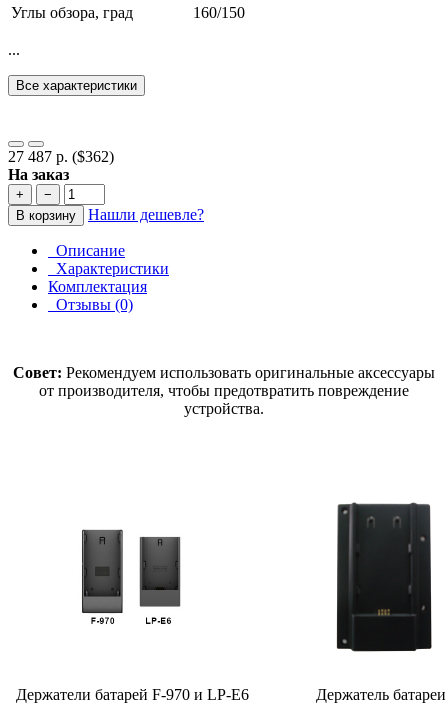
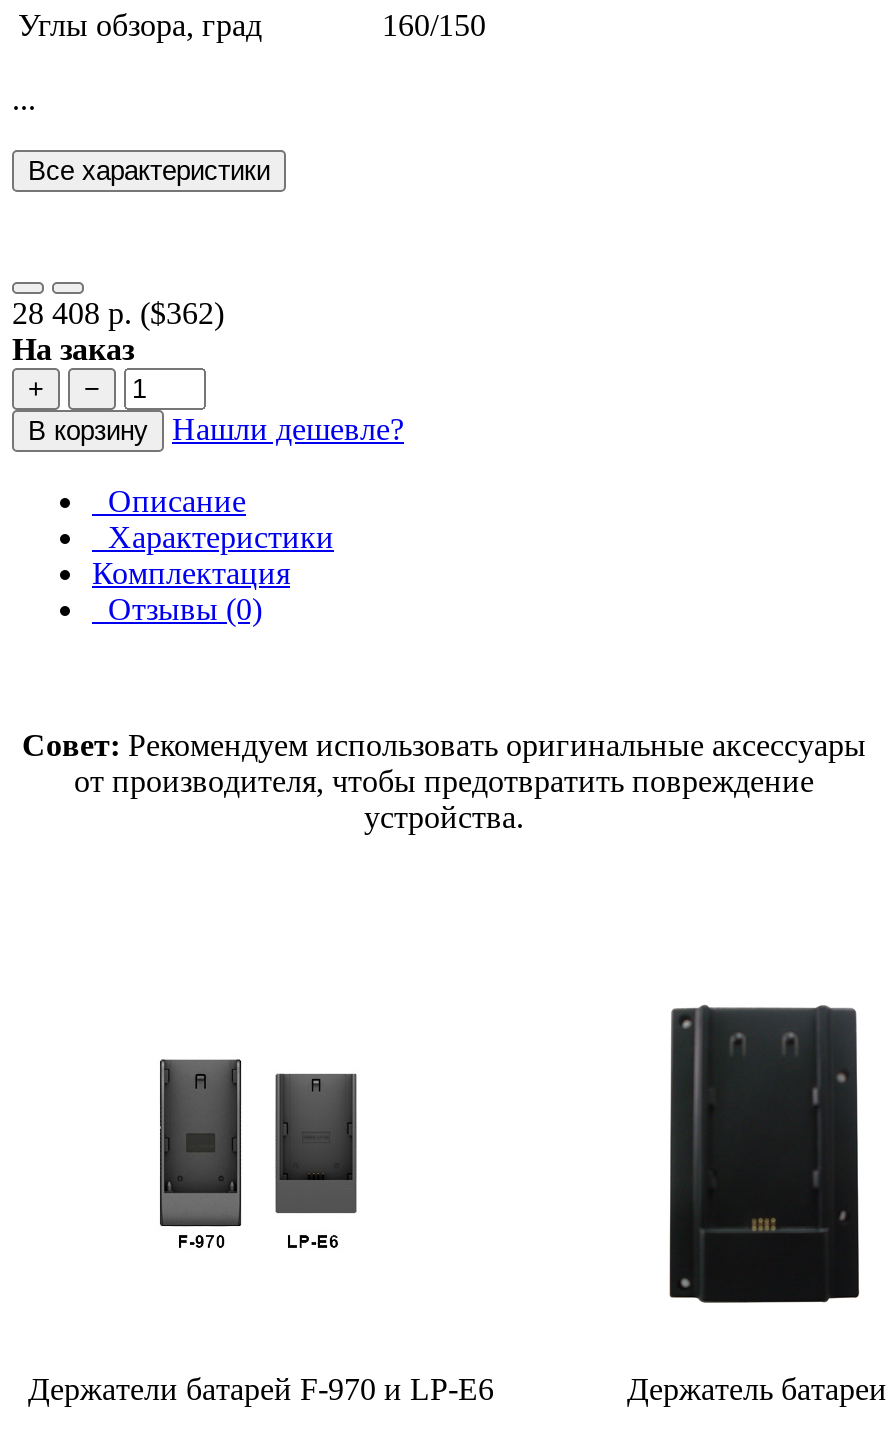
- 27 487 р. ($362)
+ 28 408 р. ($362)
